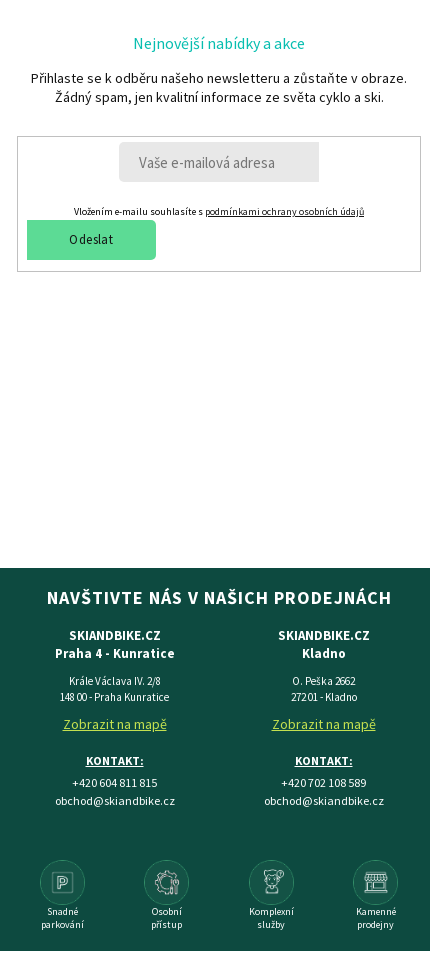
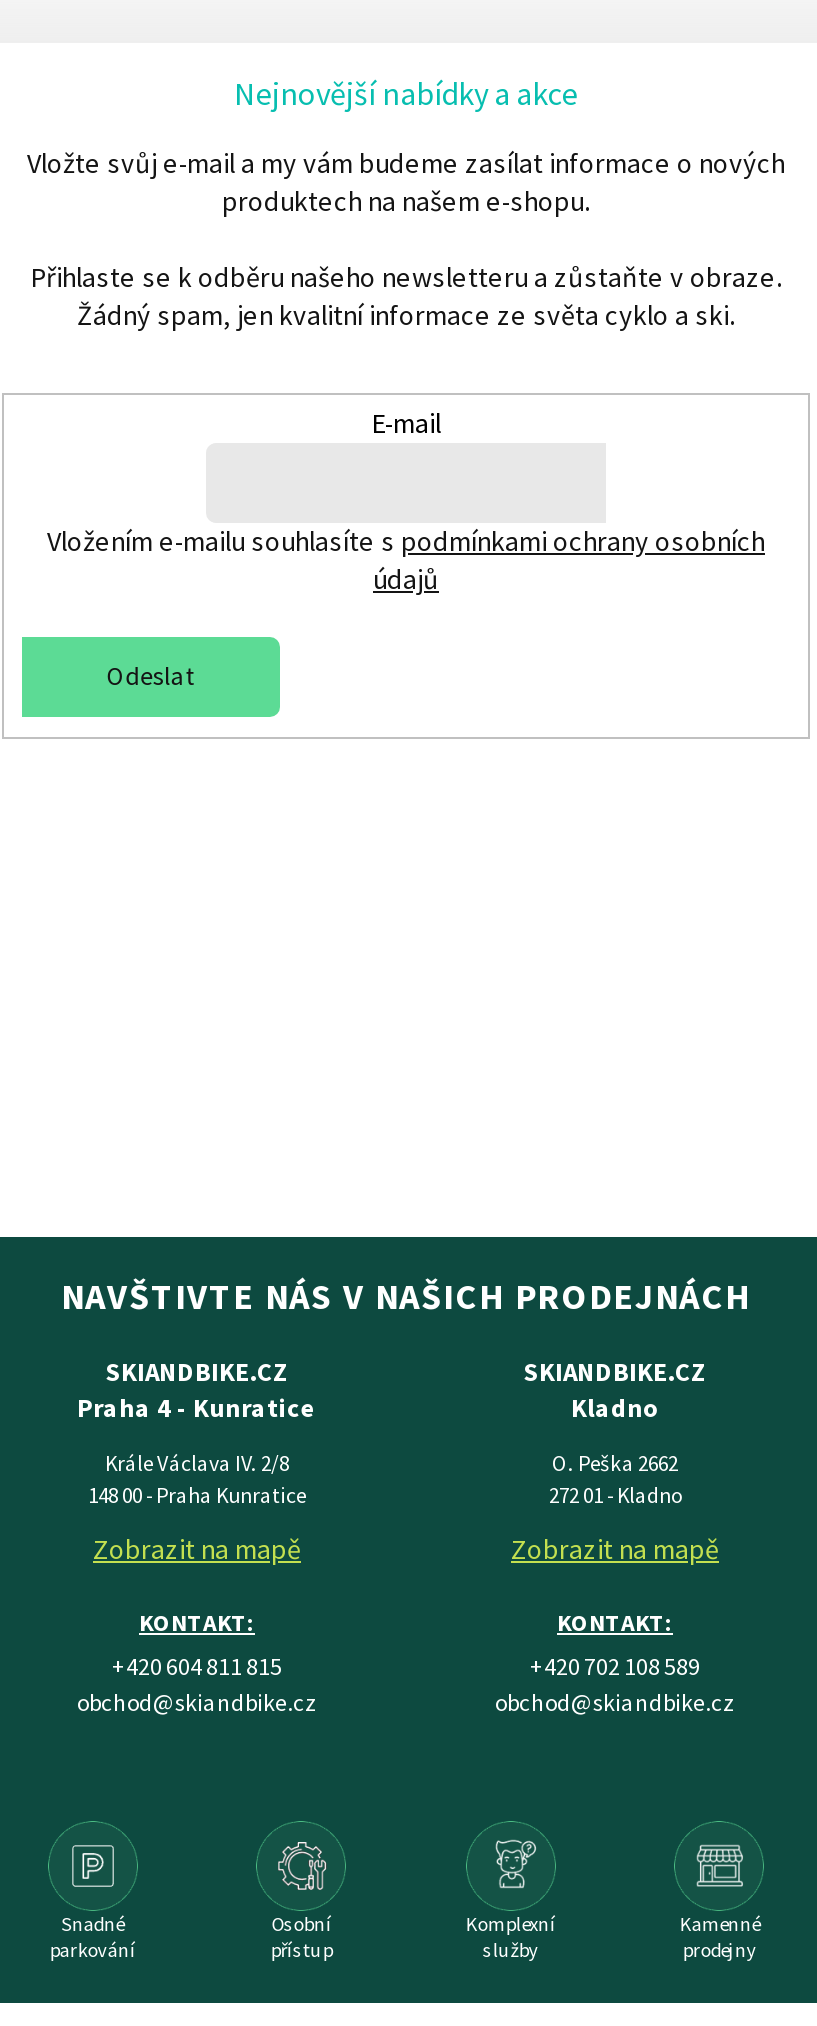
+ Vložte svůj e-mail a my vám budeme zasílat informace o nových
+ produktech na našem e-shopu.

- Vložením e-mailu souhlasíte s podmínkami ochrany osobních údajů
+ E-mail
+ Vložením e-mailu souhlasíte s podmínkami ochrany osobních
+ údajů

moved down: Odeslat
